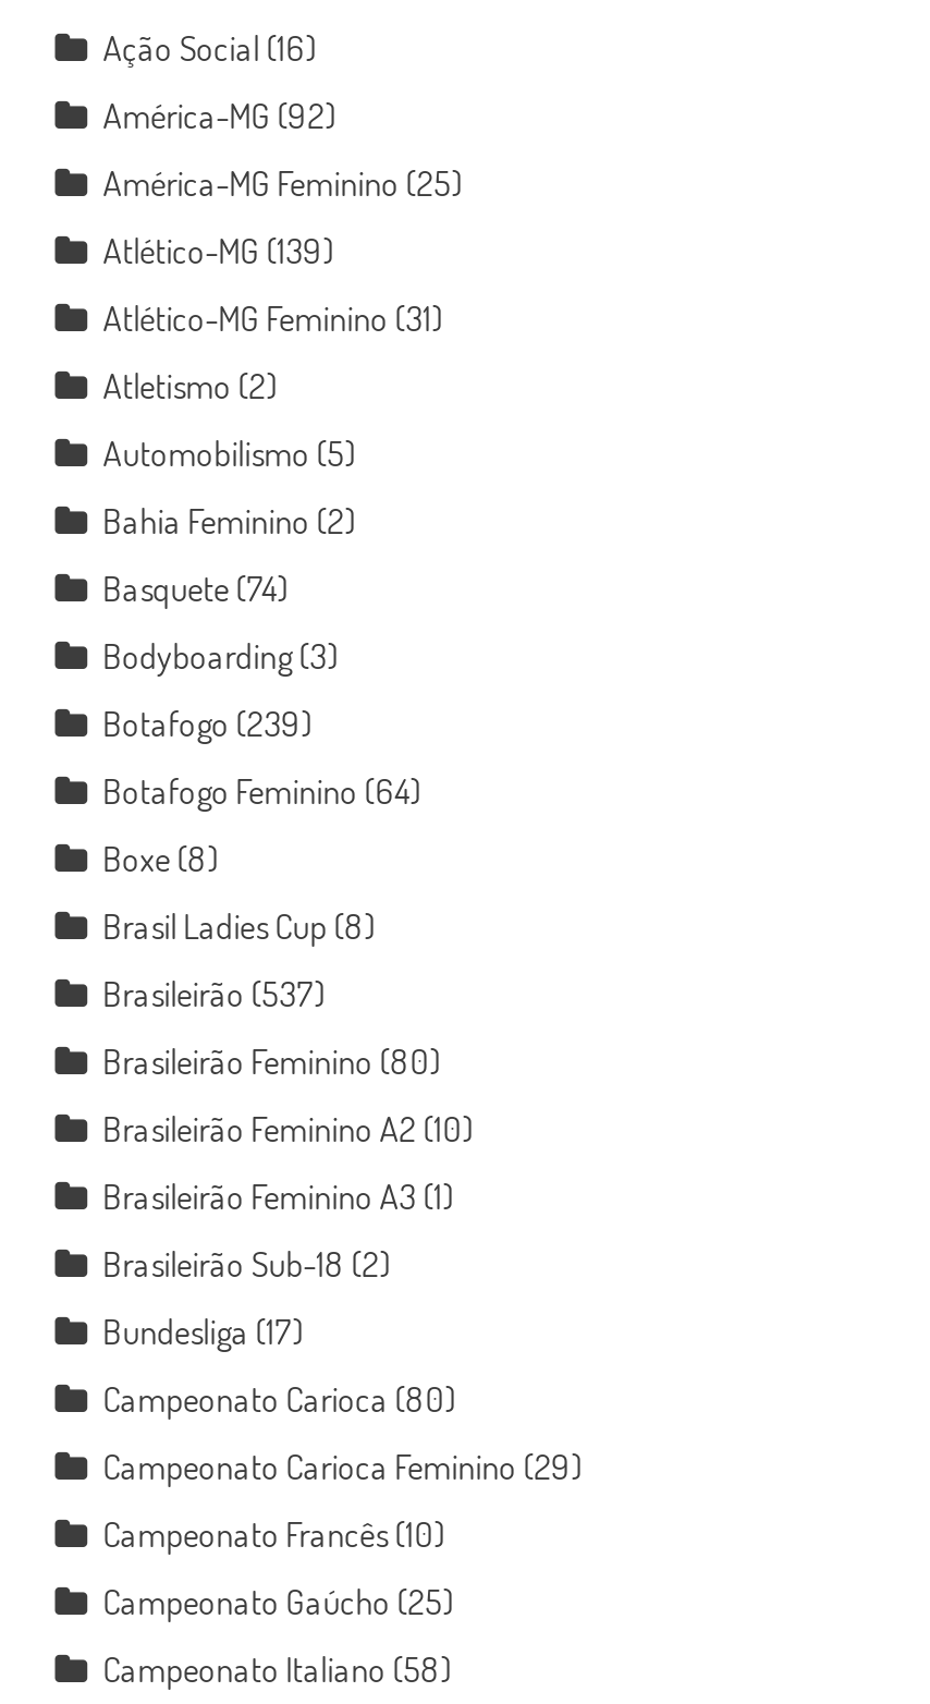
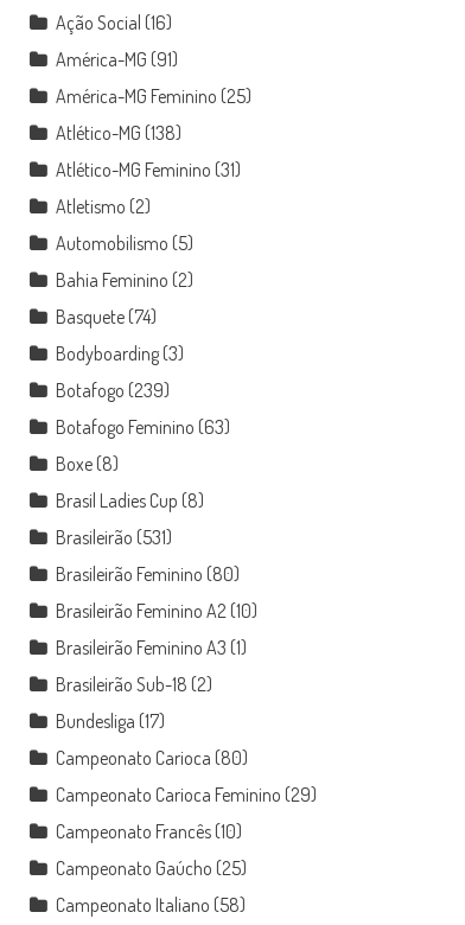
- América-MG (92)
+ América-MG (91)

- Atlético-MG (139)
+ Atlético-MG (138)

- Botafogo Feminino (64)
+ Botafogo Feminino (63)

- Brasileirão (537)
+ Brasileirão (531)
